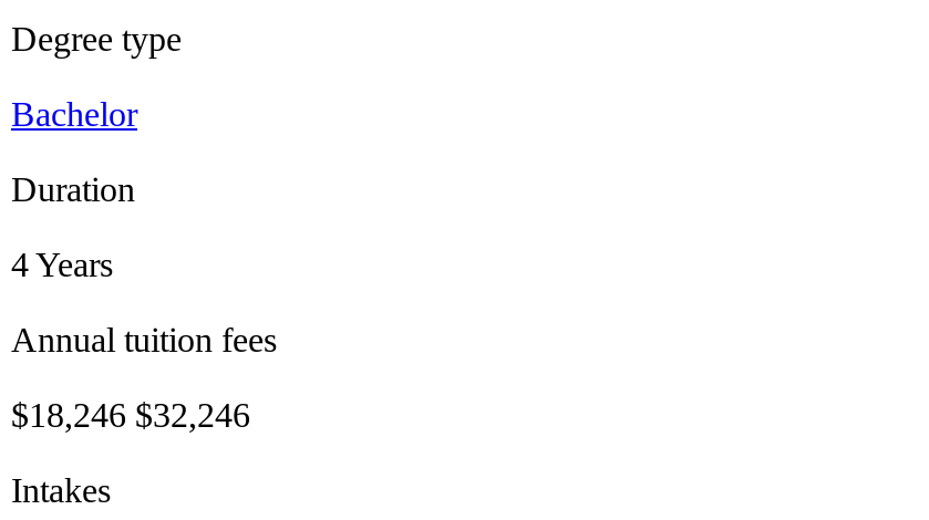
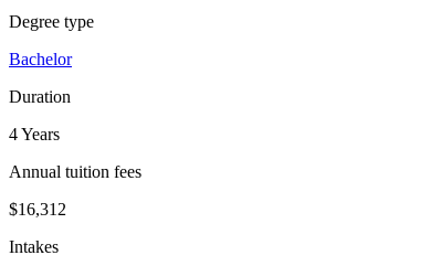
- $18,246 $32,246
+ $16,312
